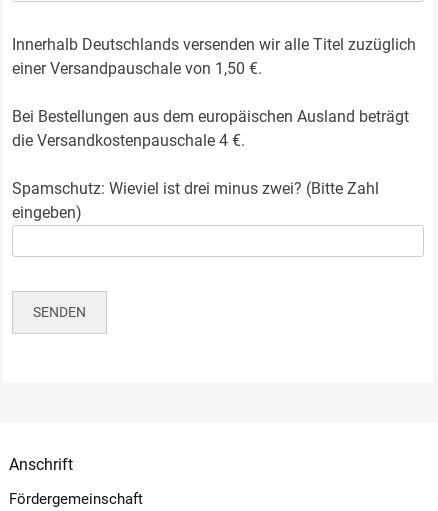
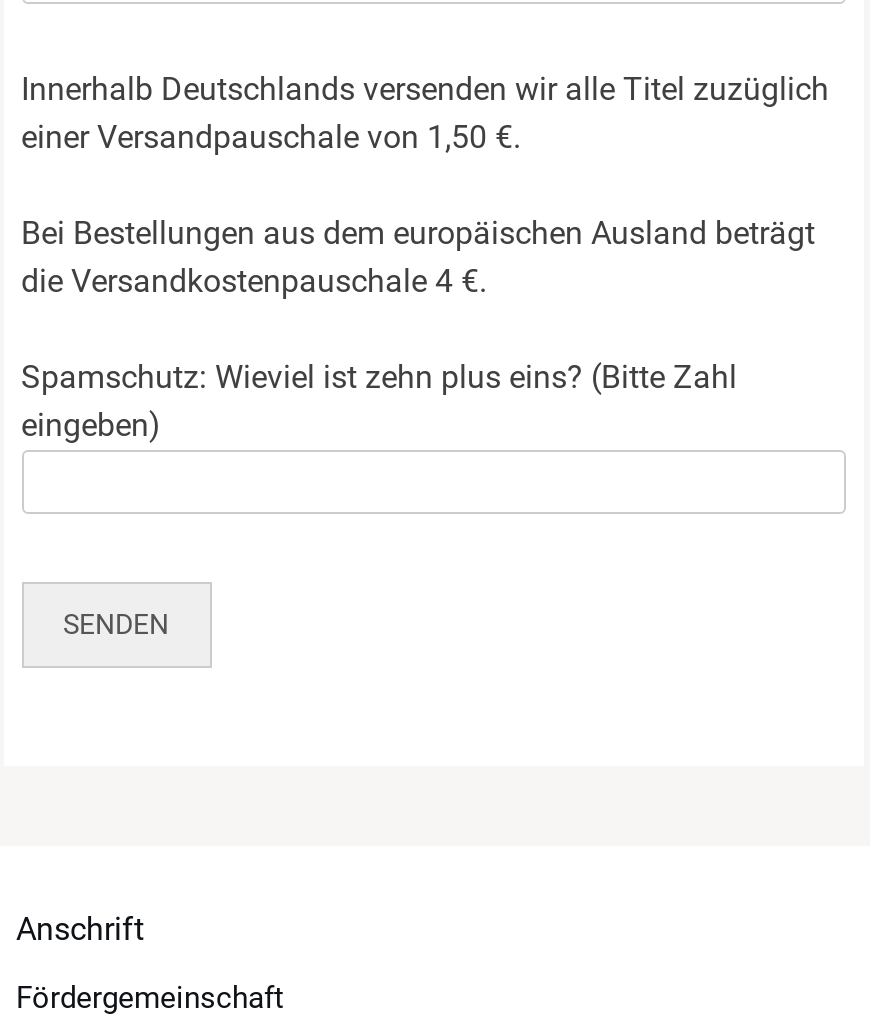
- Spamschutz: Wieviel ist drei minus zwei? (Bitte Zahl
+ Spamschutz: Wieviel ist zehn plus eins? (Bitte Zahl
